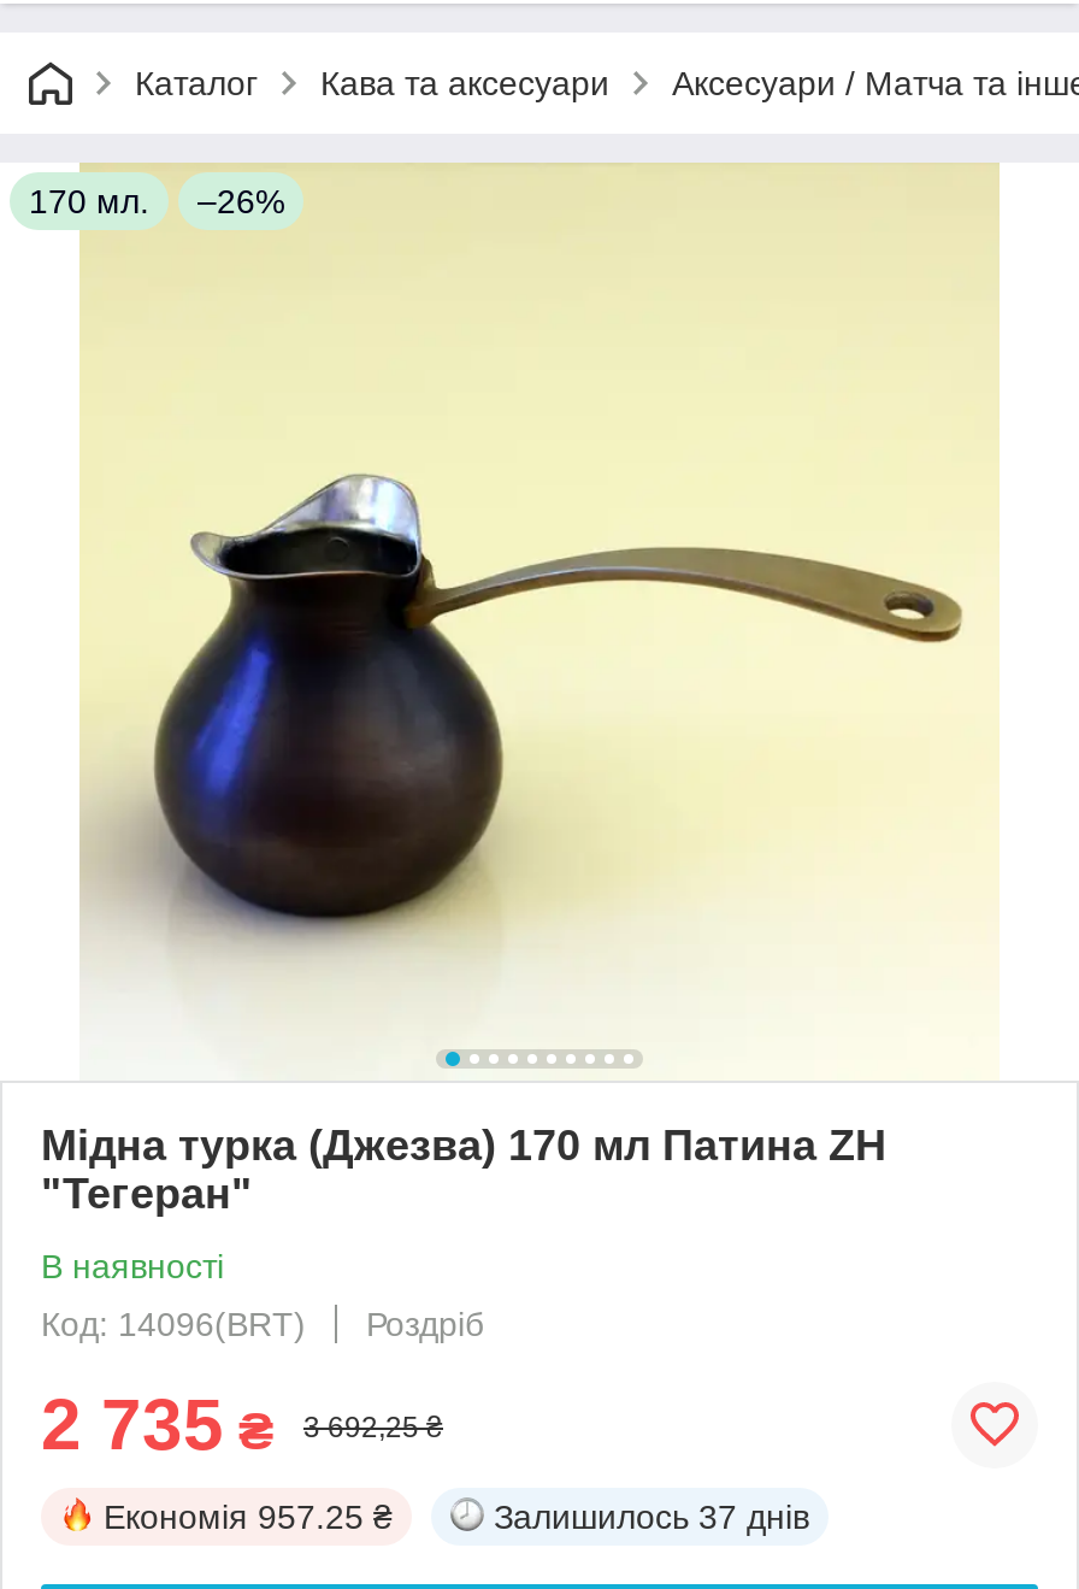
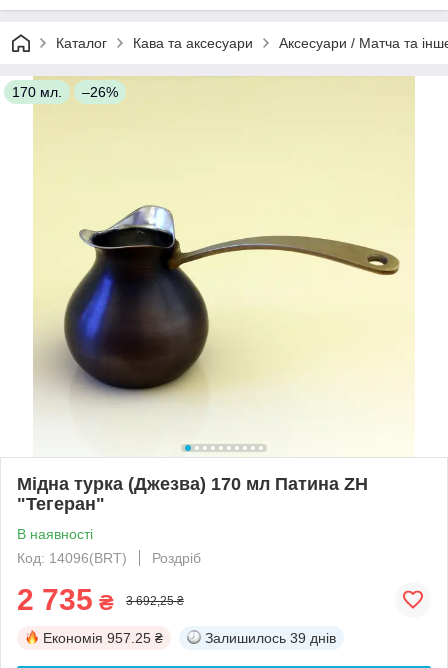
- Залишилось 37 днів
+ Залишилось 39 днів
